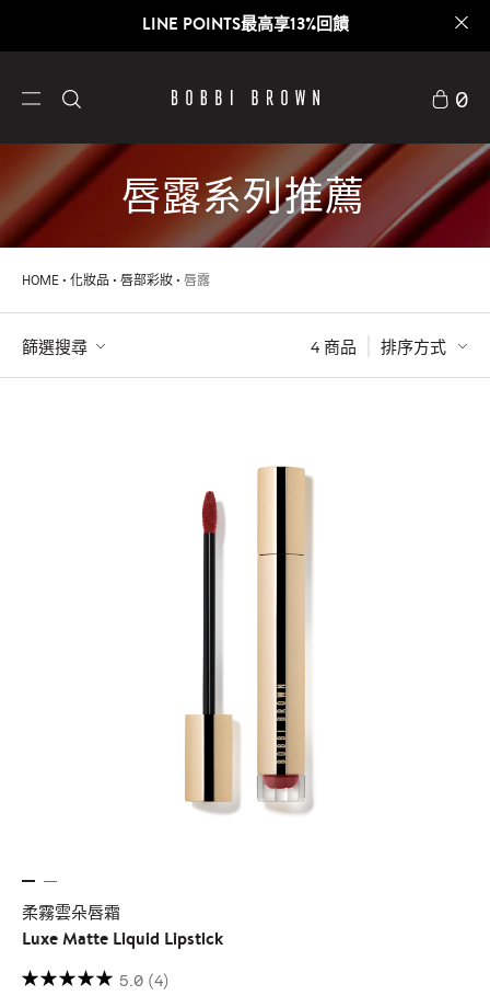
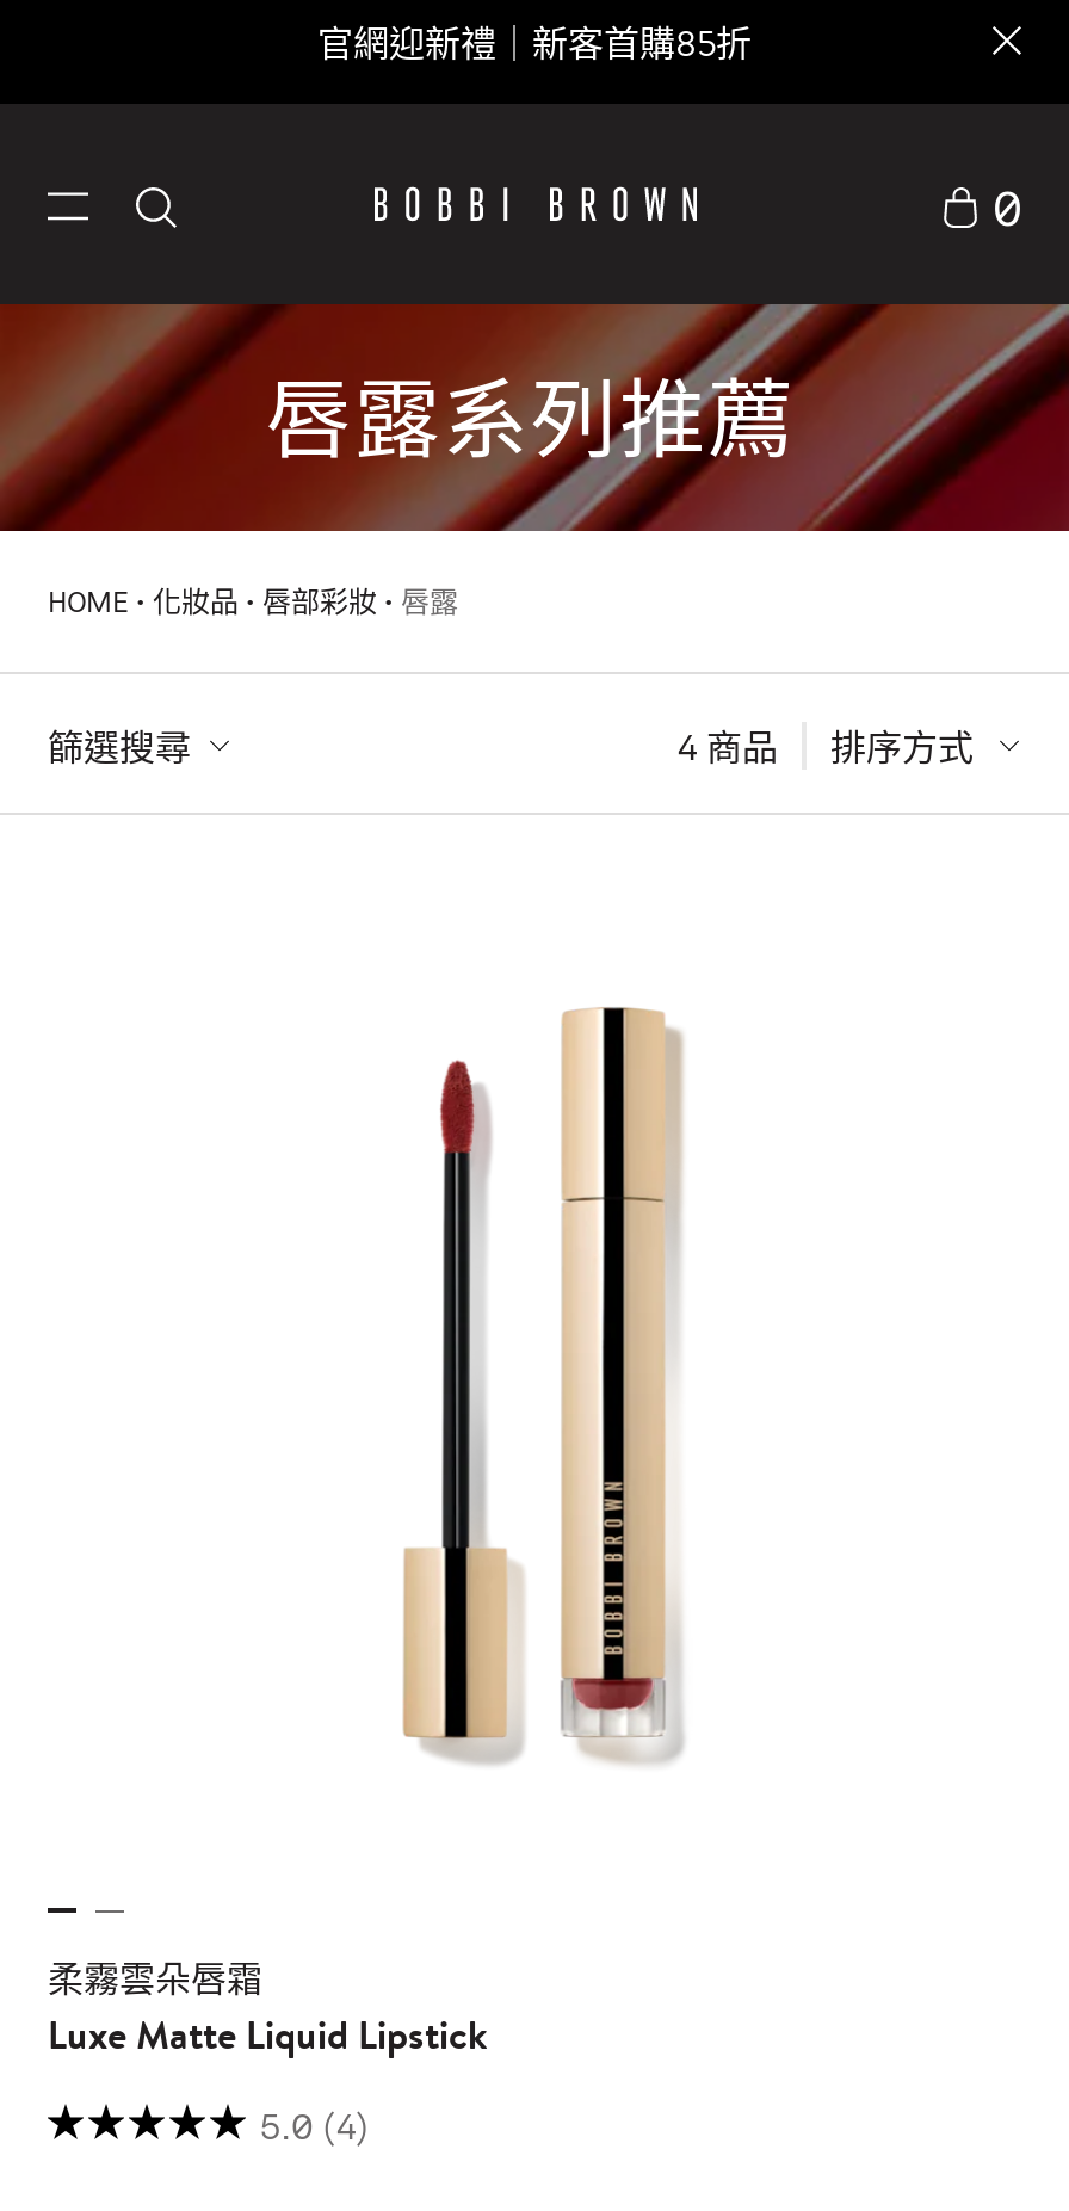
- LINE POINTS最高享13%回饋
+ 官網迎新禮｜新客首購85折
